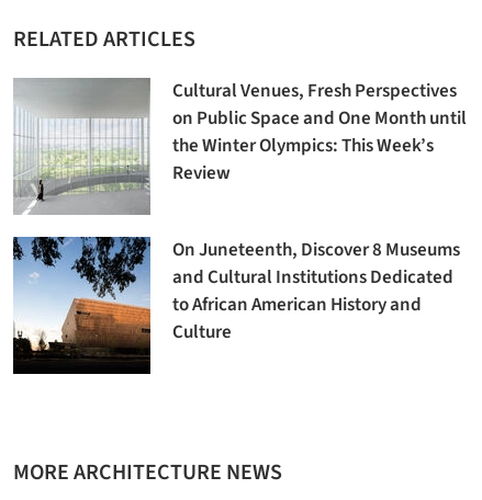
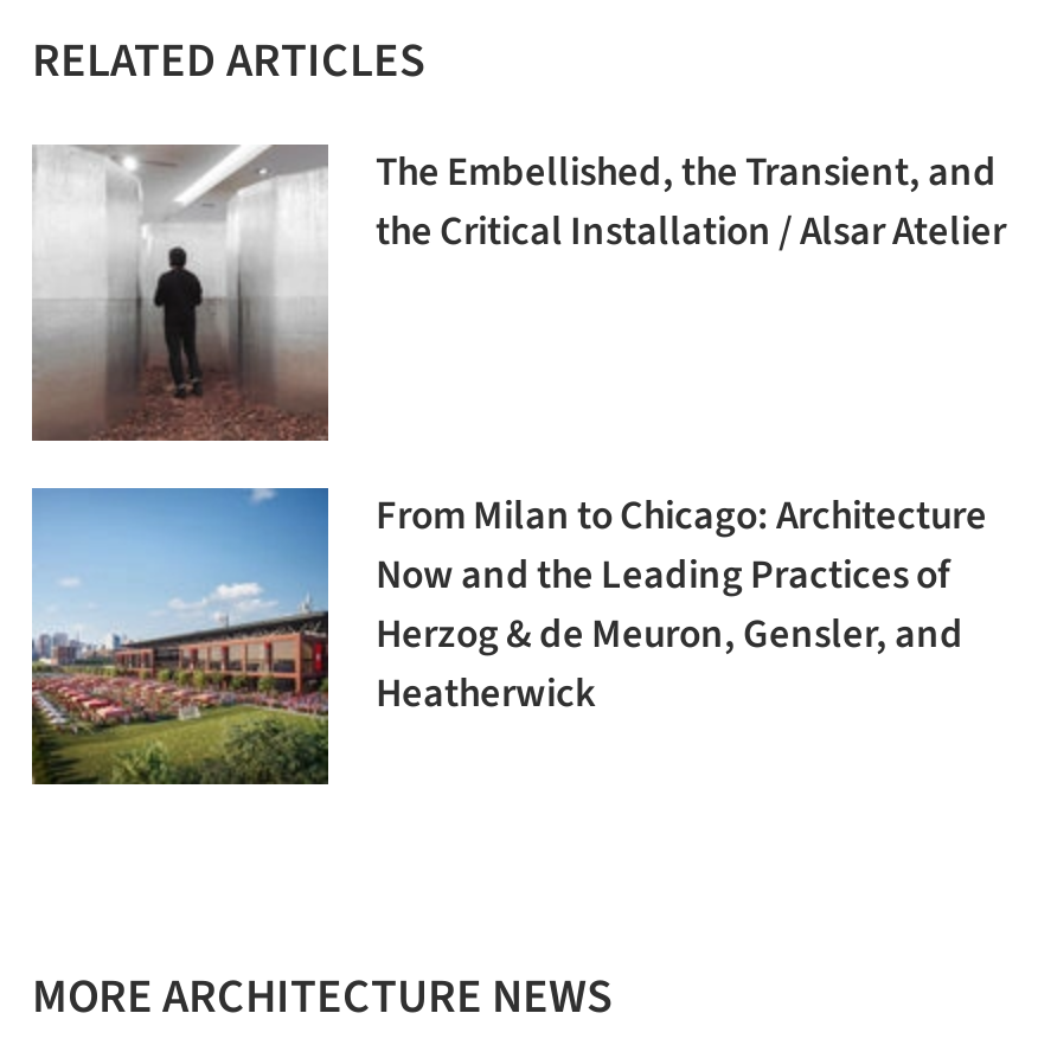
- [image]
- Cultural Venues, Fresh Perspectives
- on Public Space and One Month until
- the Winter Olympics: This Week’s
- Review
+ [image]
+ The Embellished, the Transient, and
+ the Critical Installation / Alsar Atelier

- [image]
- On Juneteenth, Discover 8 Museums
- and Cultural Institutions Dedicated
- to African American History and
- Culture
+ [image]
+ From Milan to Chicago: Architecture
+ Now and the Leading Practices of
+ Herzog & de Meuron, Gensler, and
+ Heatherwick
